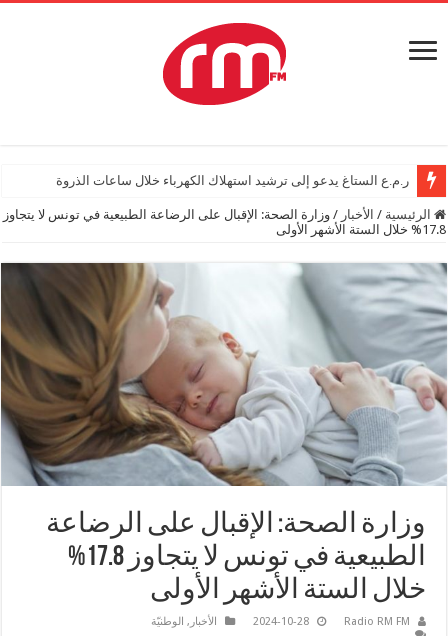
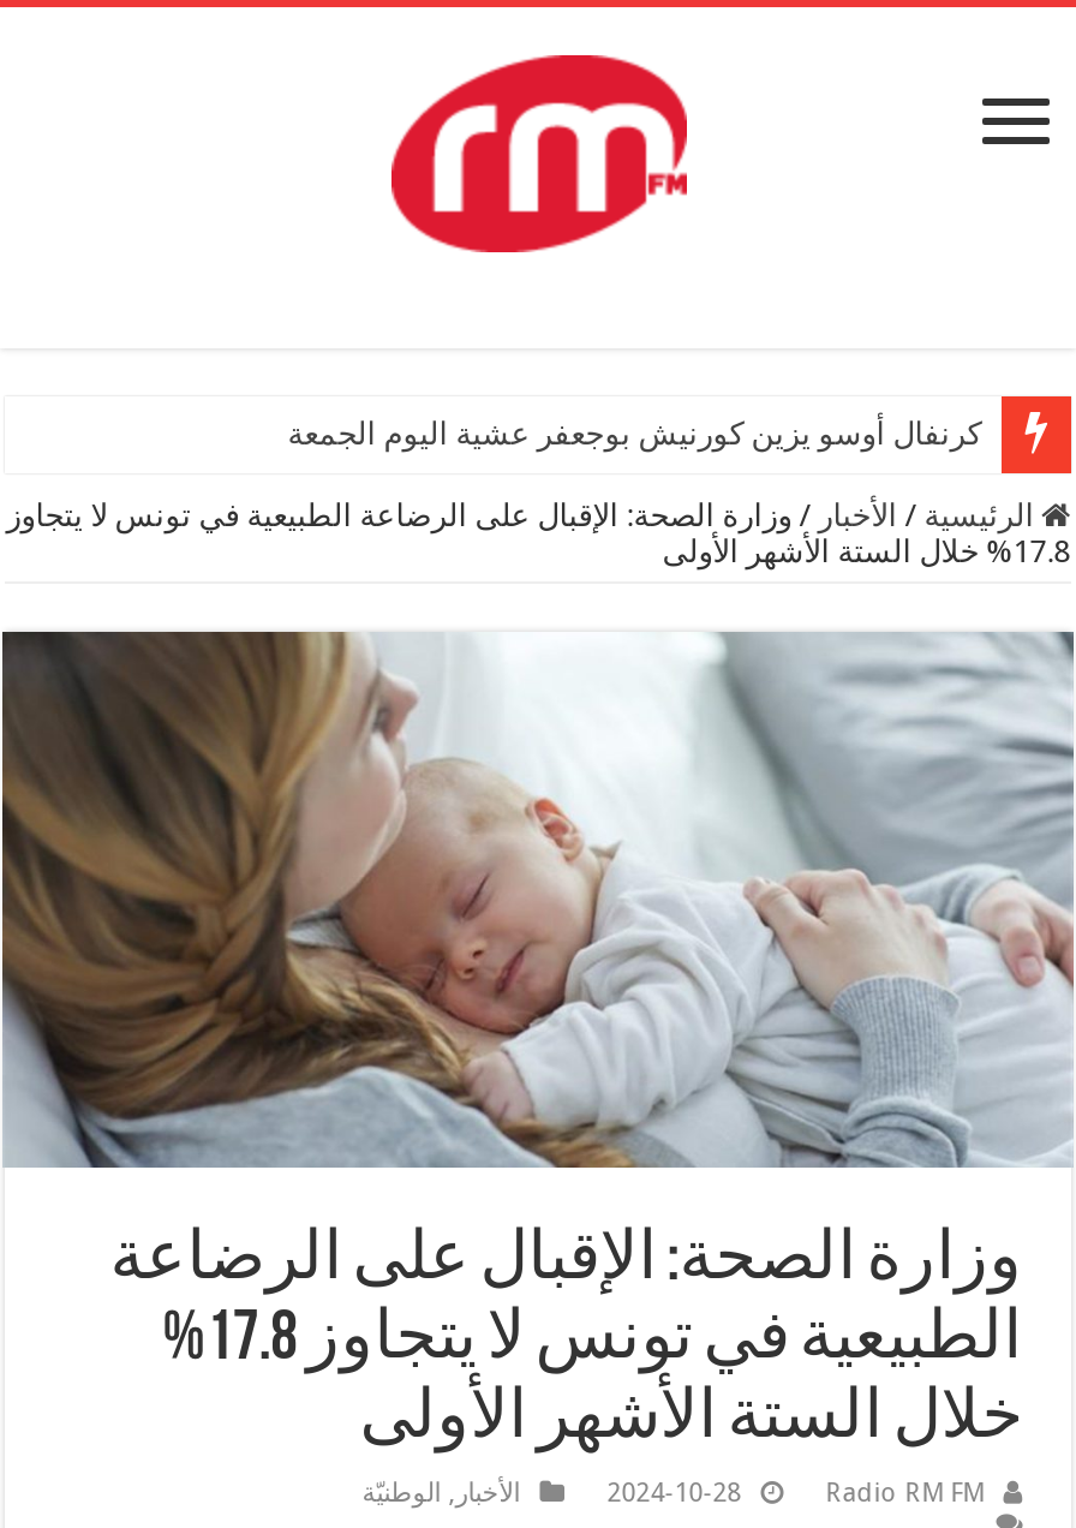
- ر.م.ع الستاغ يدعو إلى ترشيد استهلاك الكهرباء خلال ساعات الذروة
+ كرنفال أوسو يزين كورنيش بوجعفر عشية اليوم الجمعة
